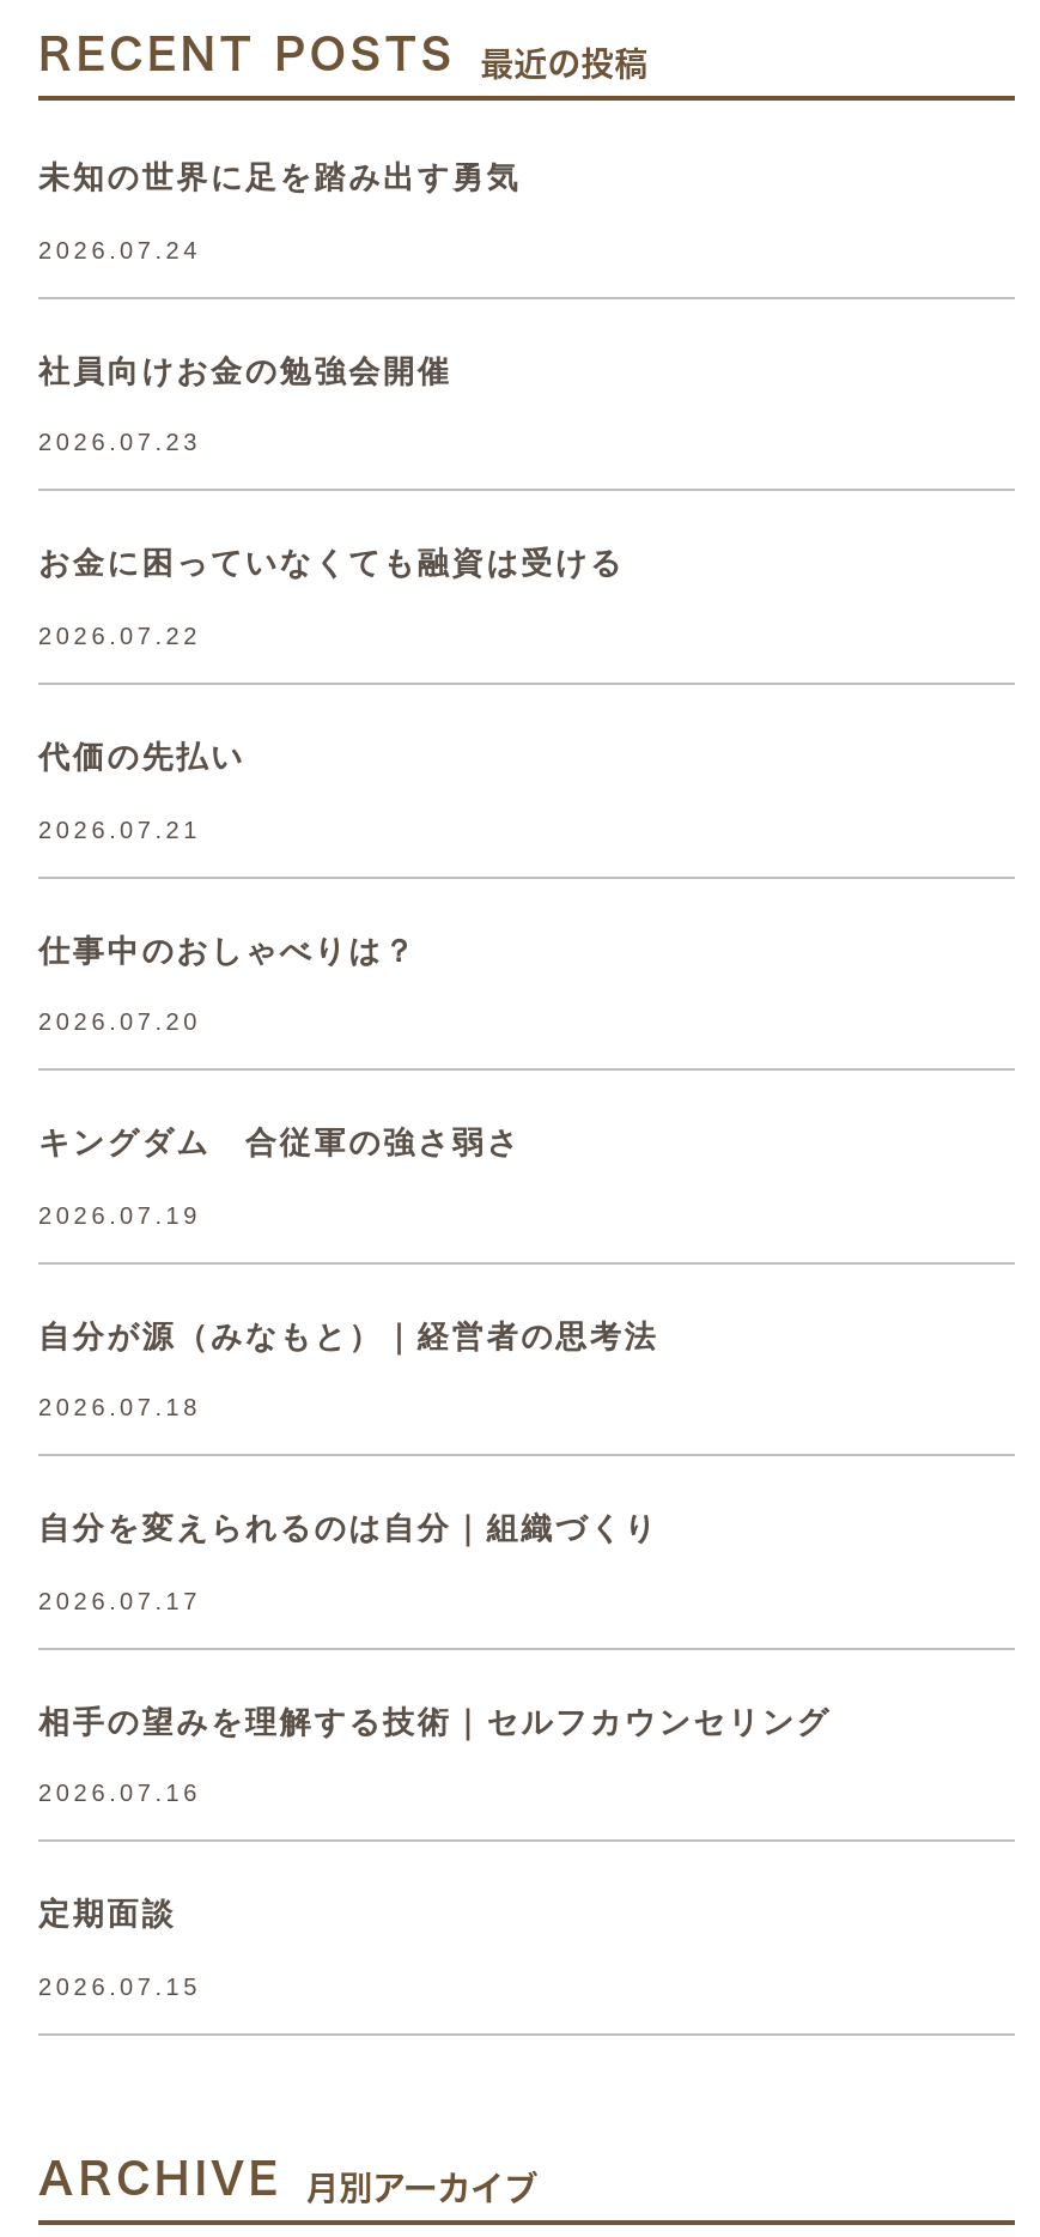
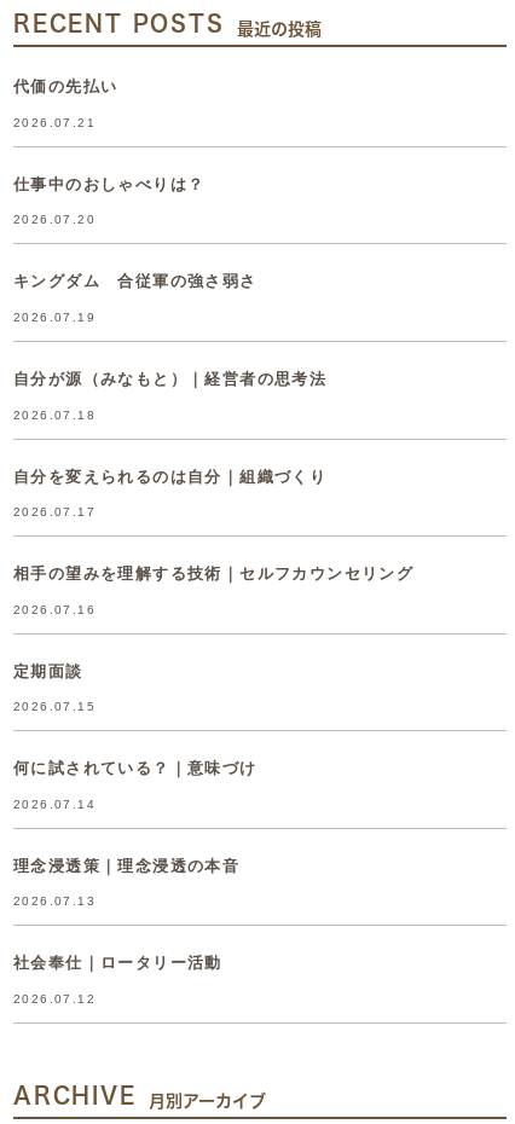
- 未知の世界に足を踏み出す勇気
- 2026.07.24

- 社員向けお金の勉強会開催
- 2026.07.23

- お金に困っていなくても融資は受ける
- 2026.07.22

moved up: 代価の先払い | 2026.07.21 | 仕事中のおしゃべりは？ | ... | 定期面談 | 2026.07.15

+ 何に試されている？｜意味づけ
+ 2026.07.14

+ 理念浸透策｜理念浸透の本音
+ 2026.07.13

+ 社会奉仕｜ロータリー活動
+ 2026.07.12
